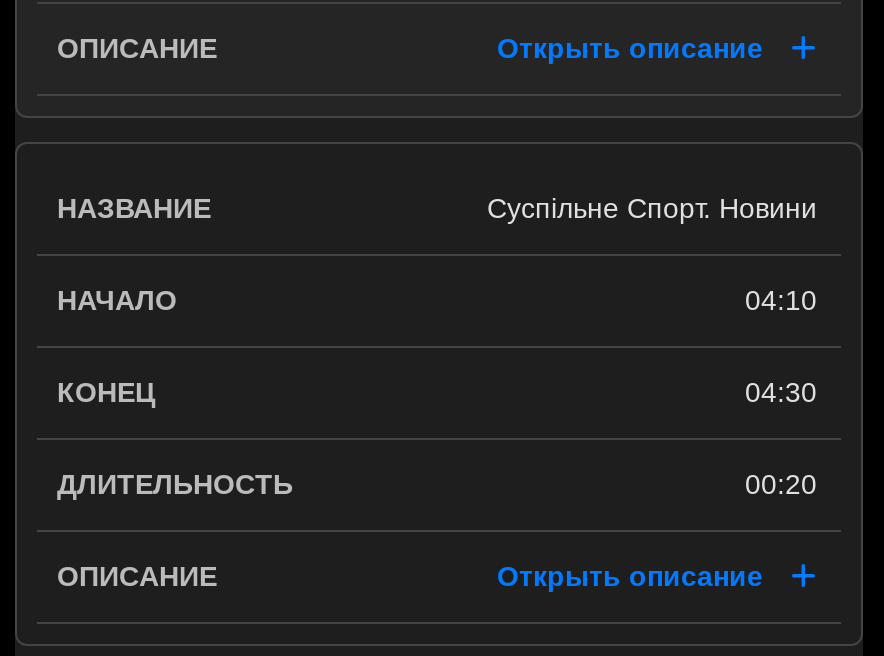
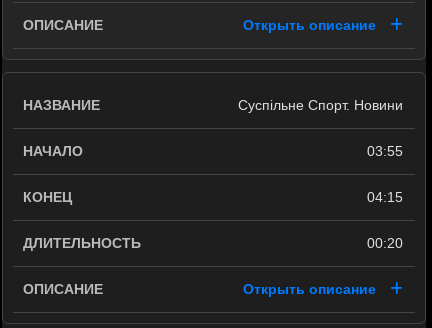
- 04:10
+ 03:55

- 04:30
+ 04:15
